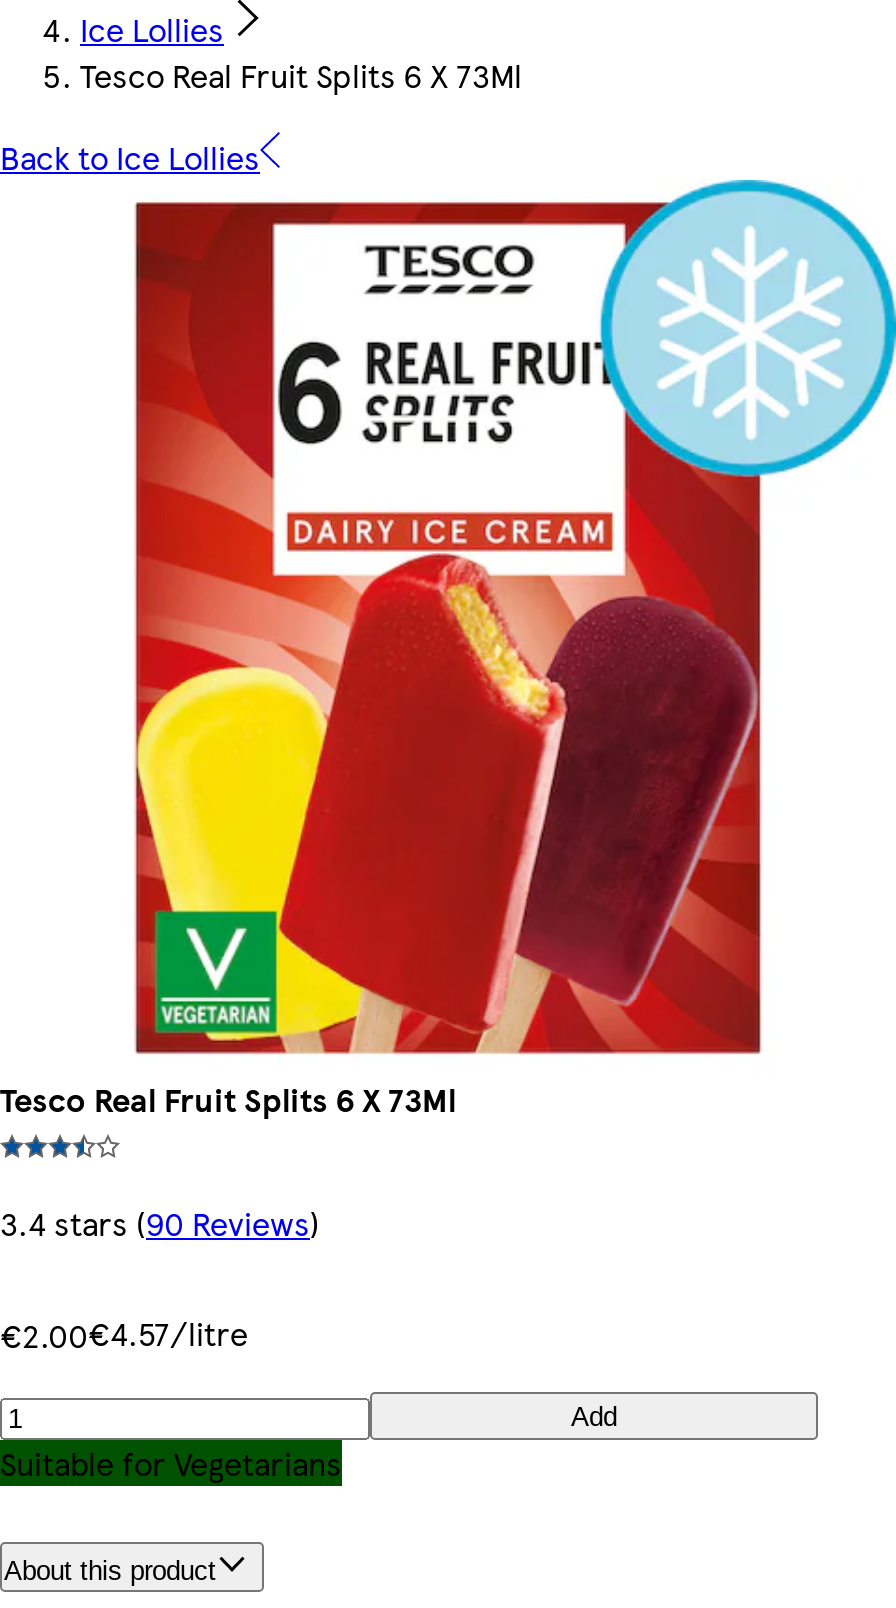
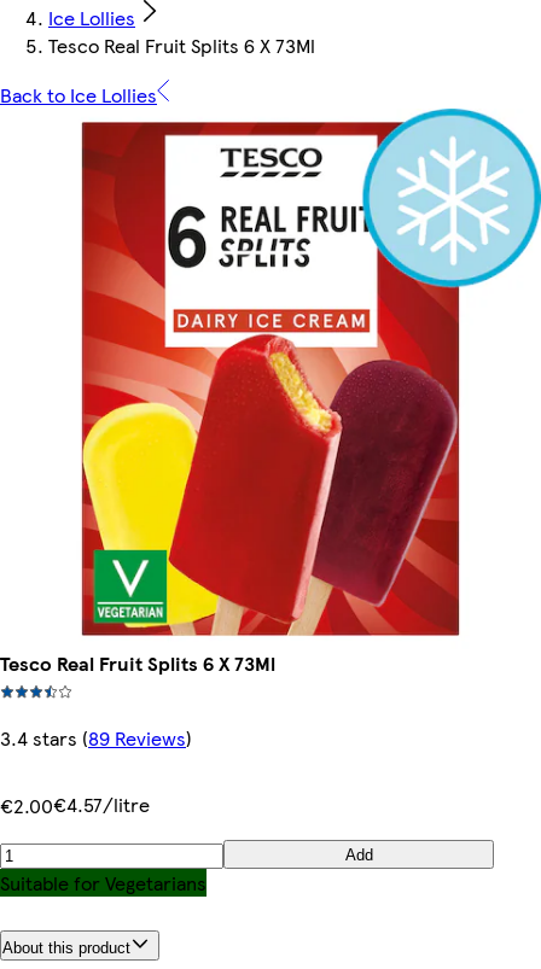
- 3.4 stars (90 Reviews)
+ 3.4 stars (89 Reviews)
